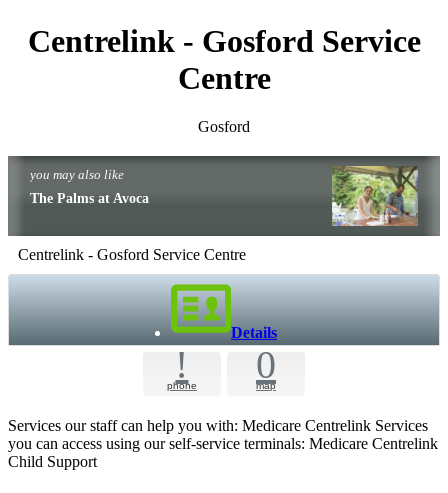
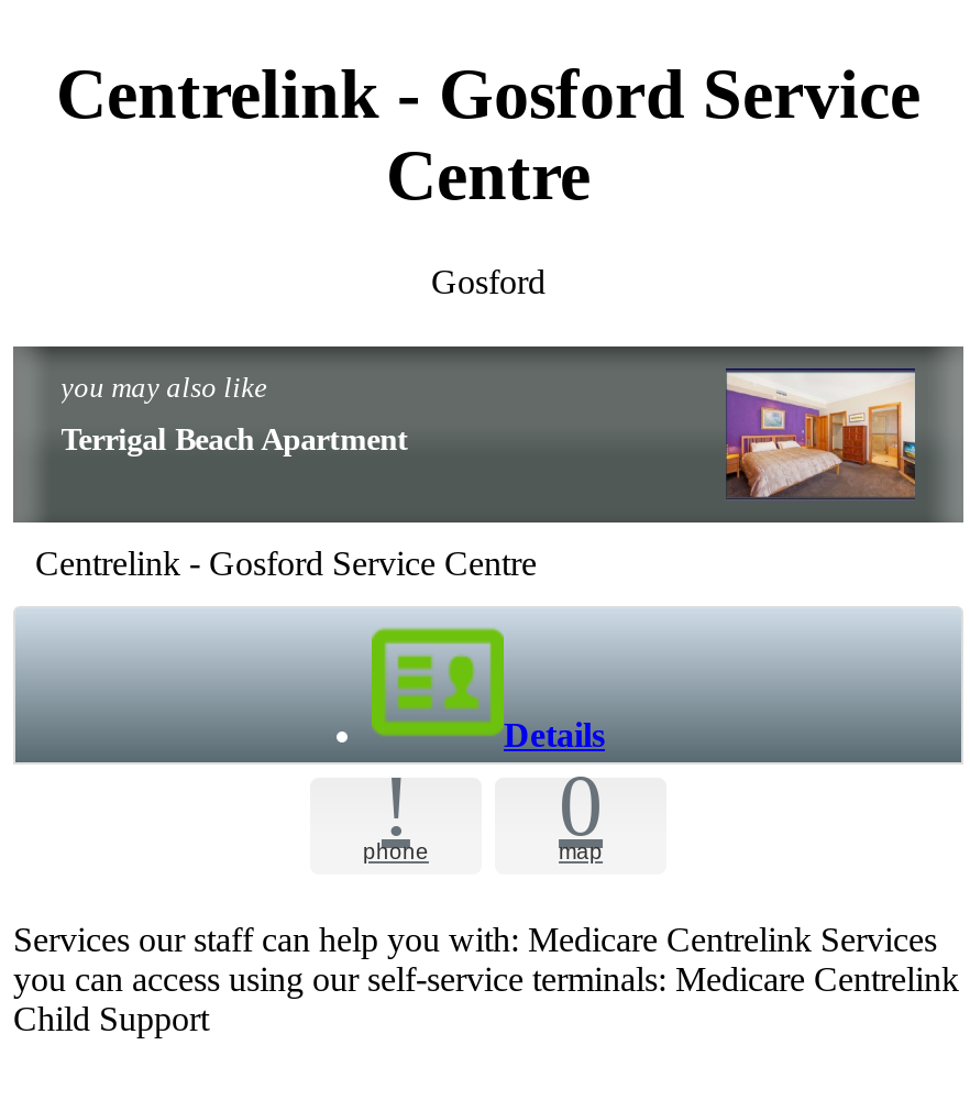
- [image]
+ [image]

- The Palms at Avoca
+ Terrigal Beach Apartment
